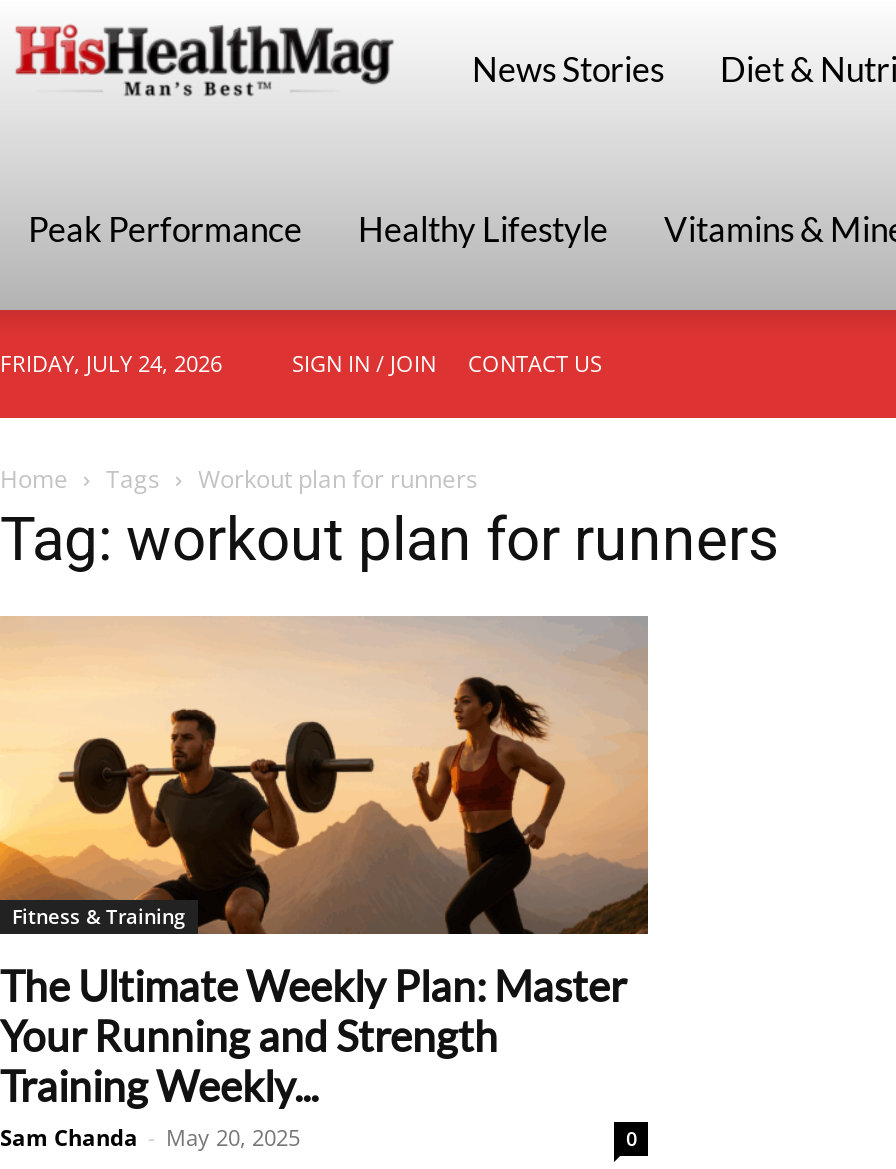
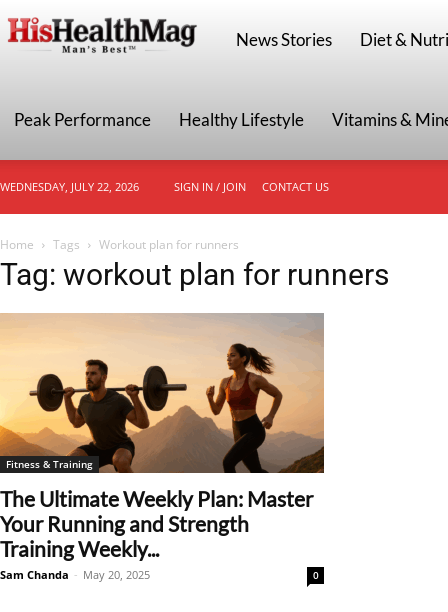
- FRIDAY, JULY 24, 2026
+ WEDNESDAY, JULY 22, 2026
